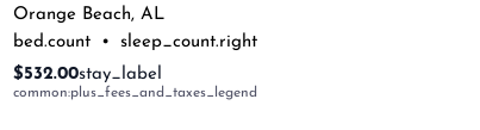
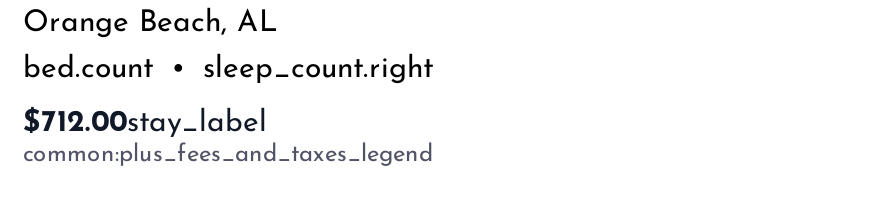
- $532.00stay_label
+ $712.00stay_label
